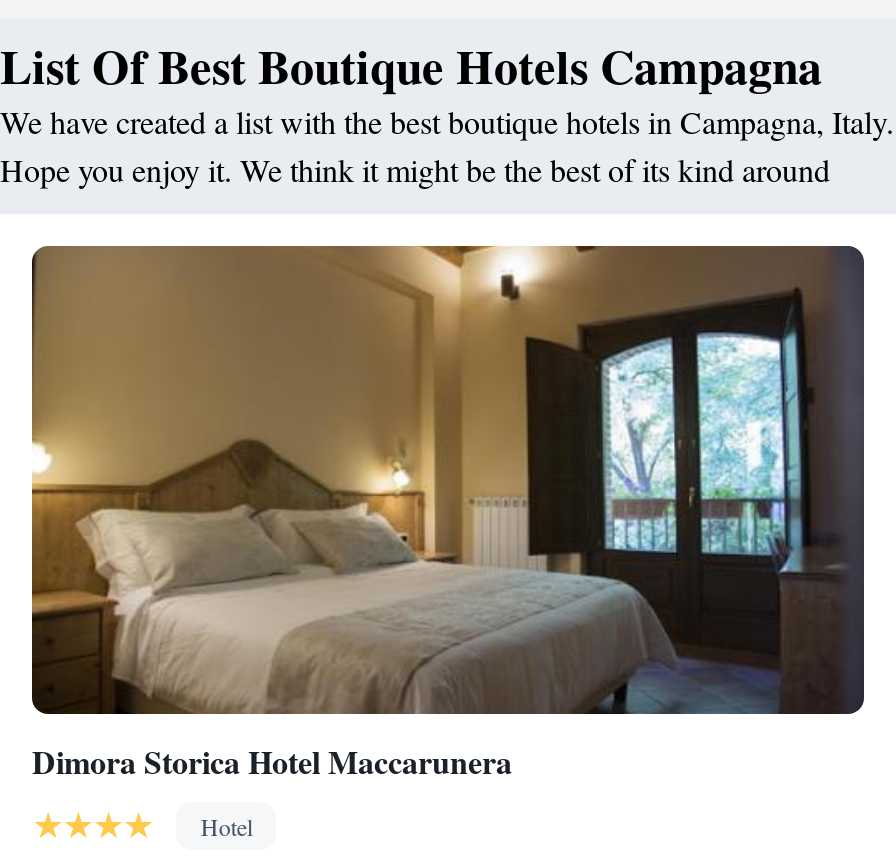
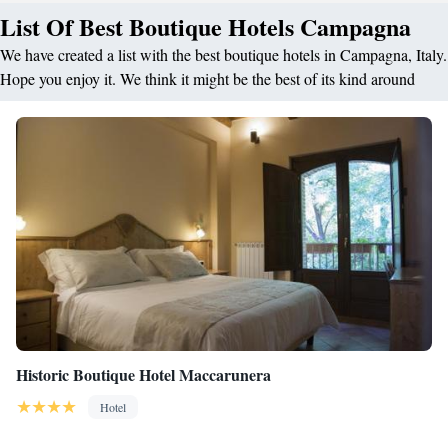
- Dimora Storica Hotel Maccarunera
+ Historic Boutique Hotel Maccarunera
